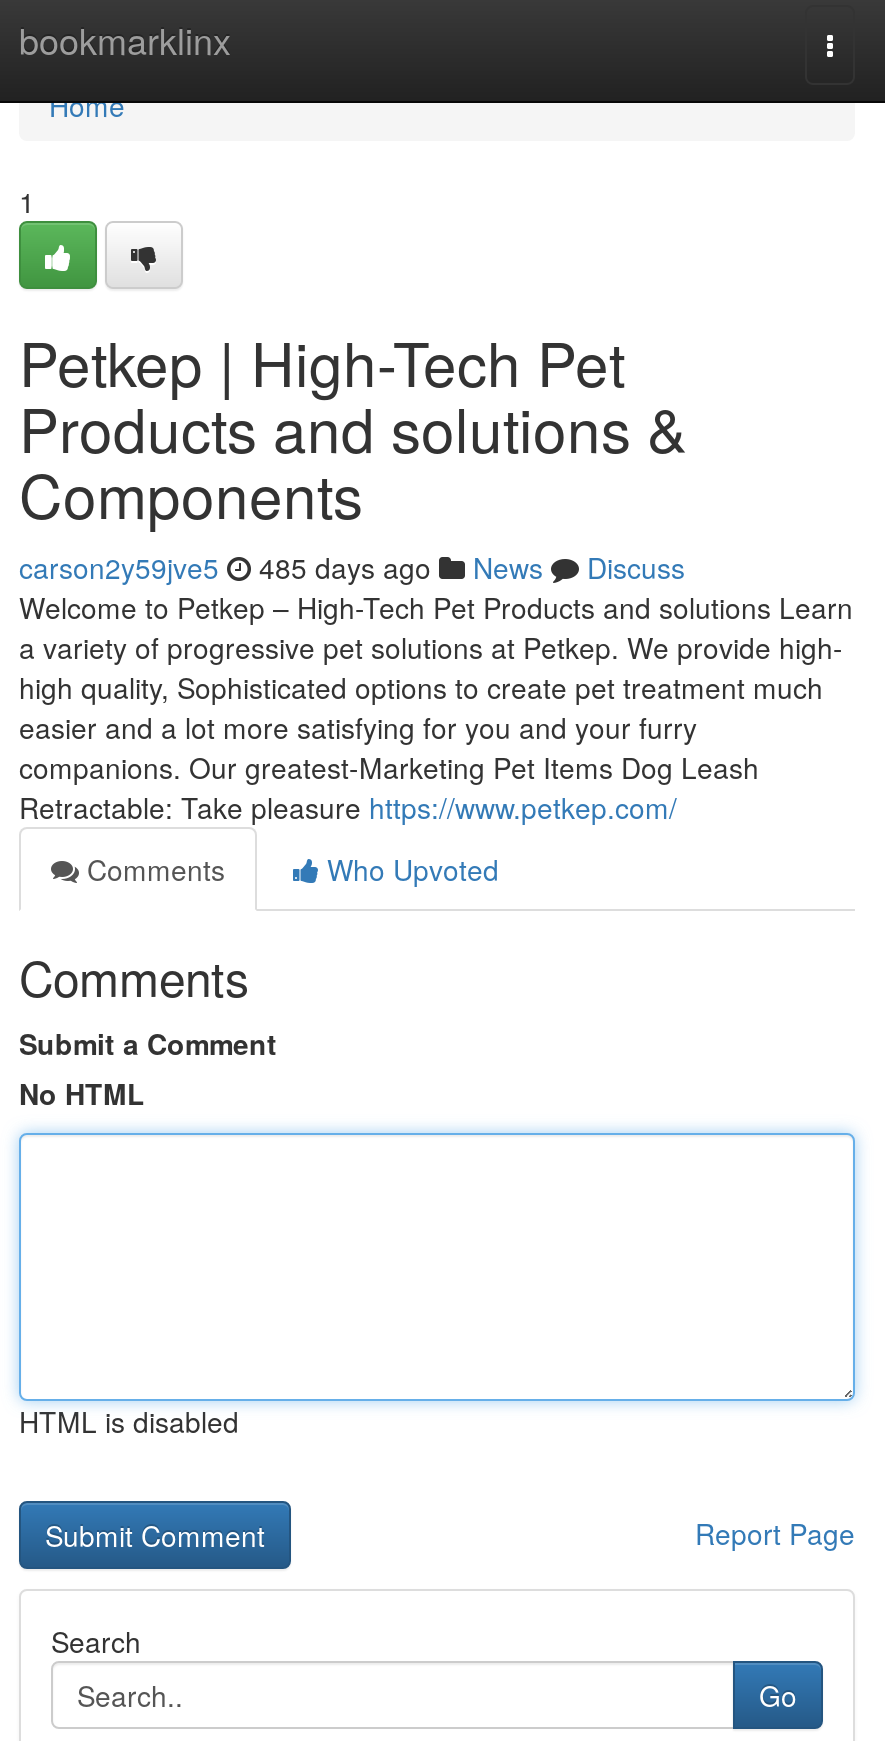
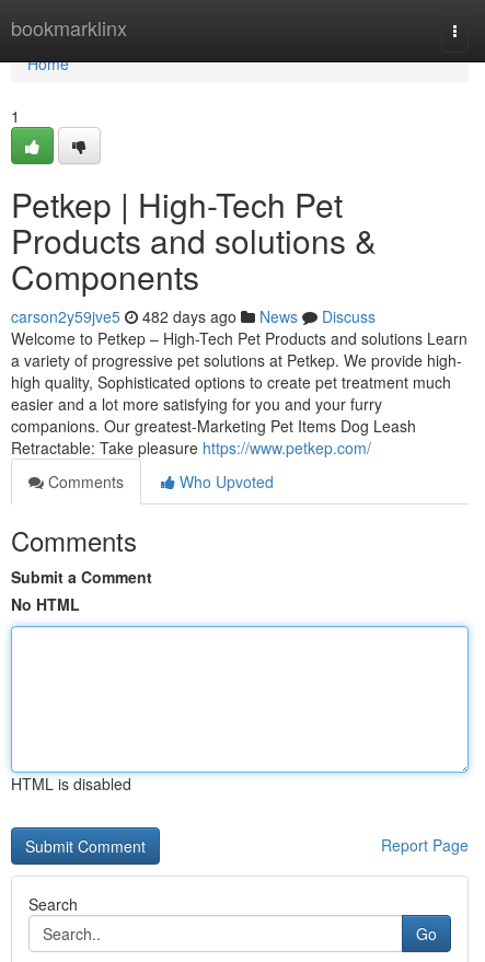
- carson2y59jve5 485 days ago News Discuss
+ carson2y59jve5 482 days ago News Discuss
